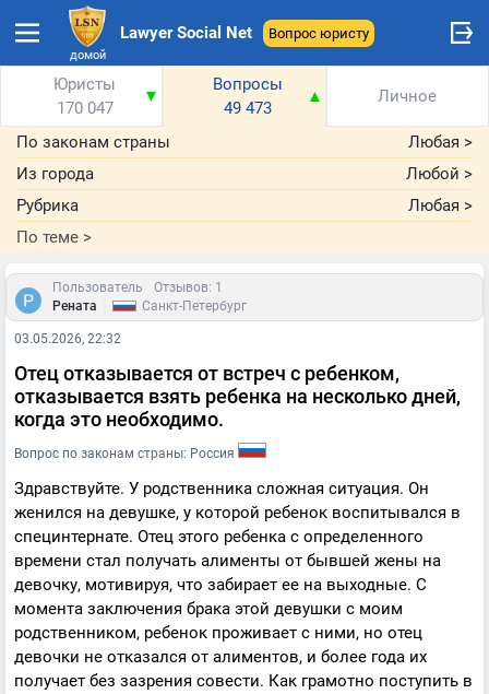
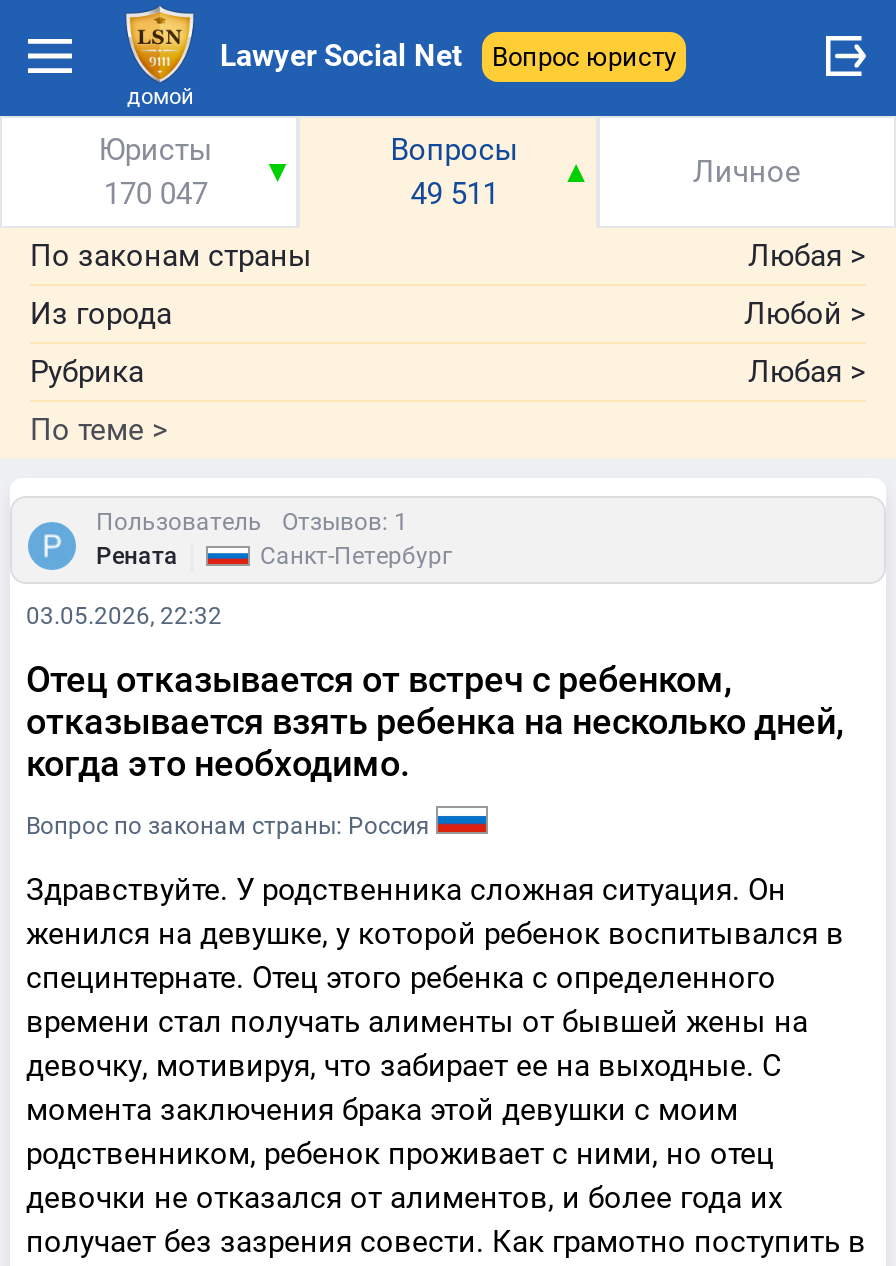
- 49 473
+ 49 511
